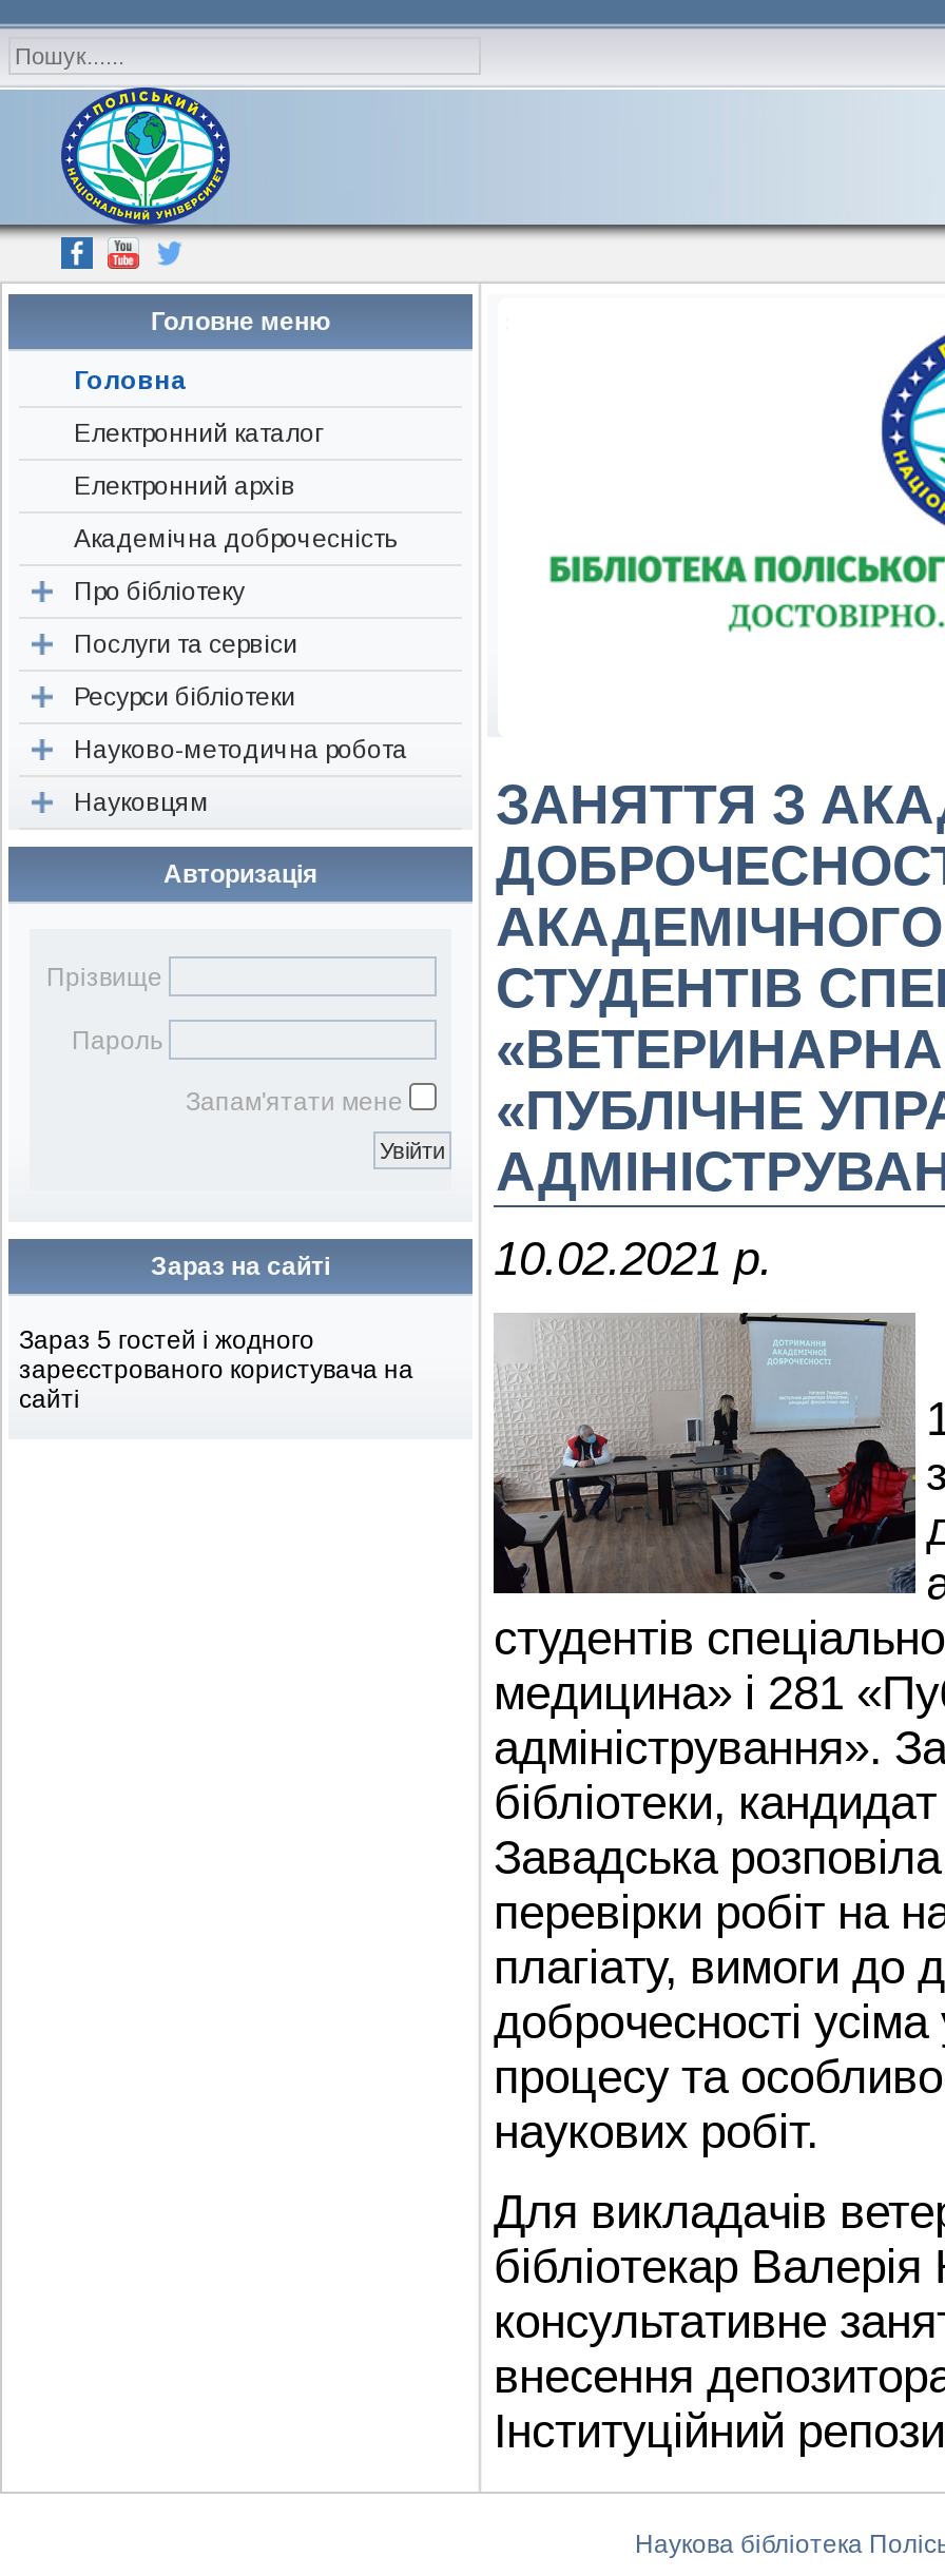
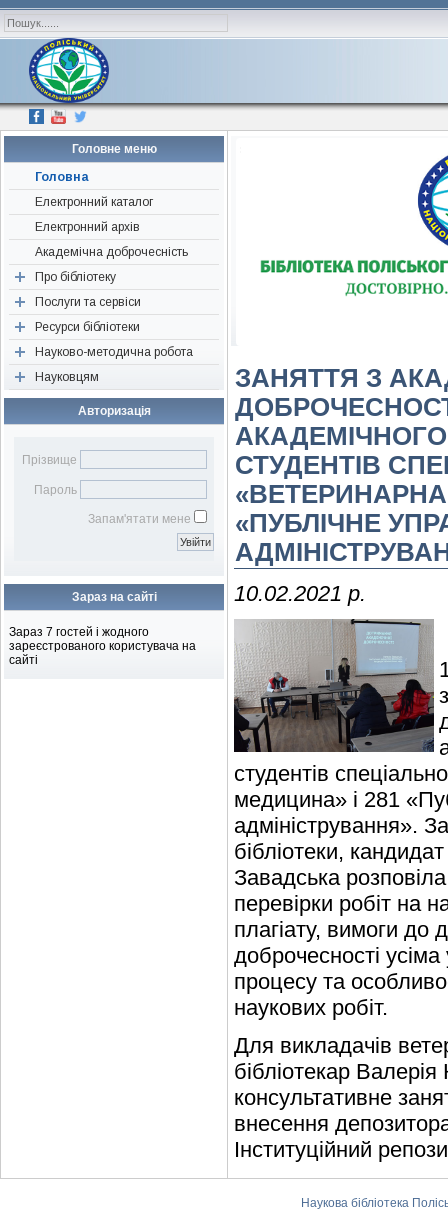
- Зараз 5 гостей і жодного
+ Зараз 7 гостей і жодного
